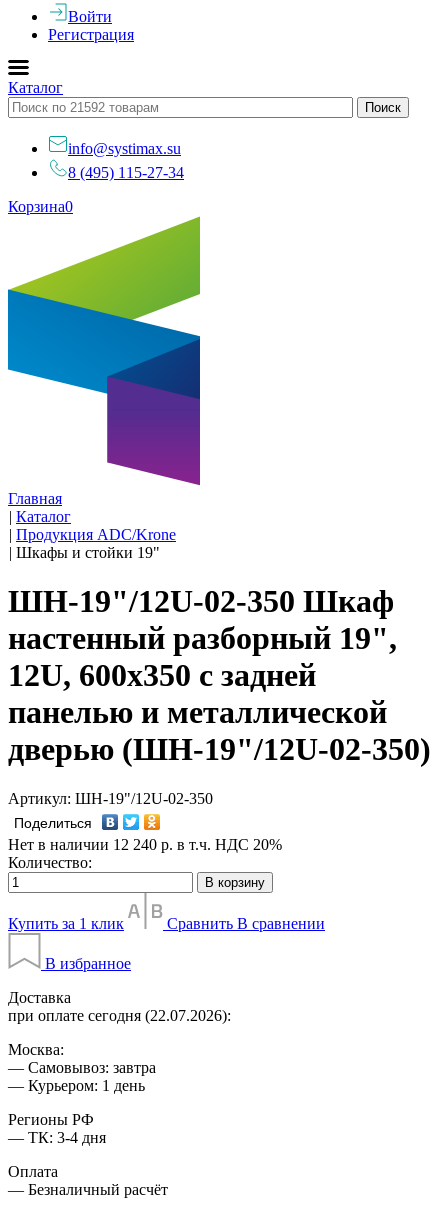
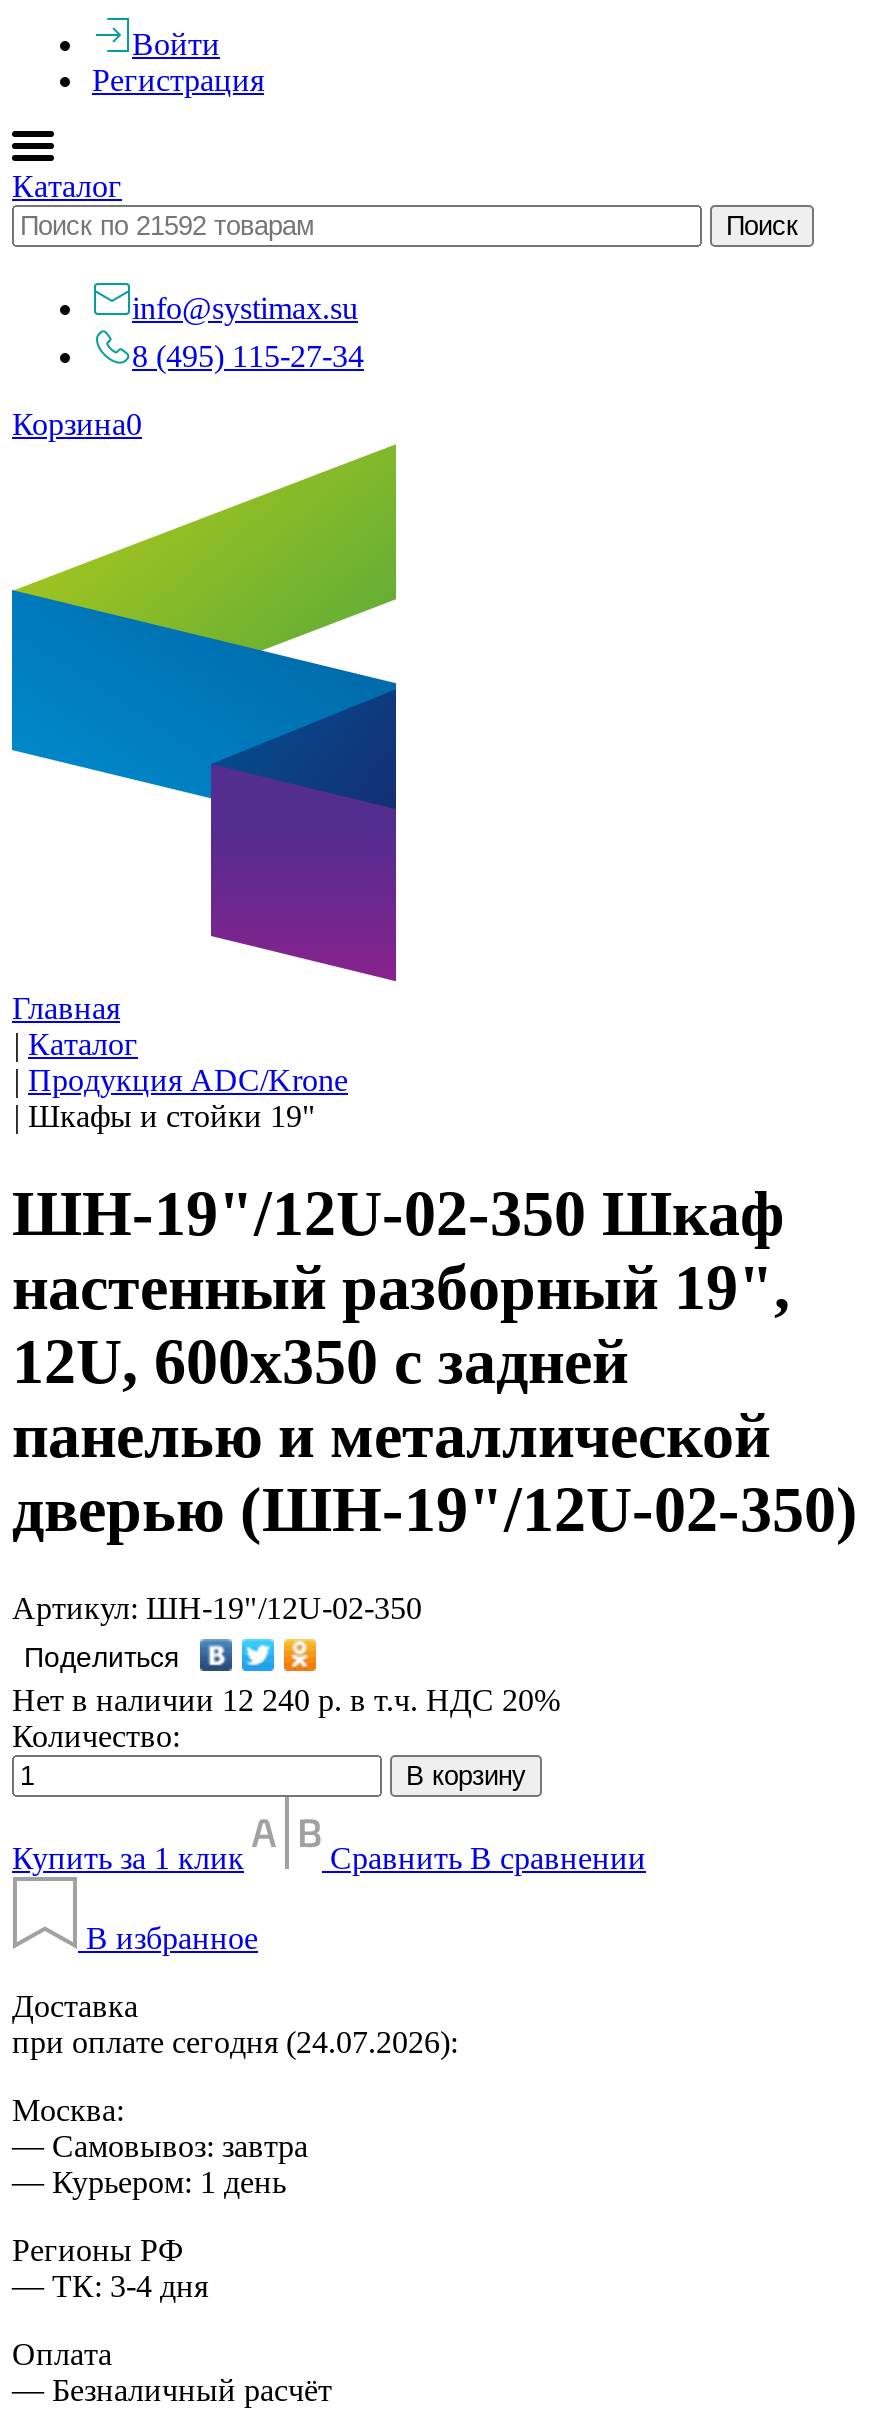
- при оплате сегодня (22.07.2026):
+ при оплате сегодня (24.07.2026):
